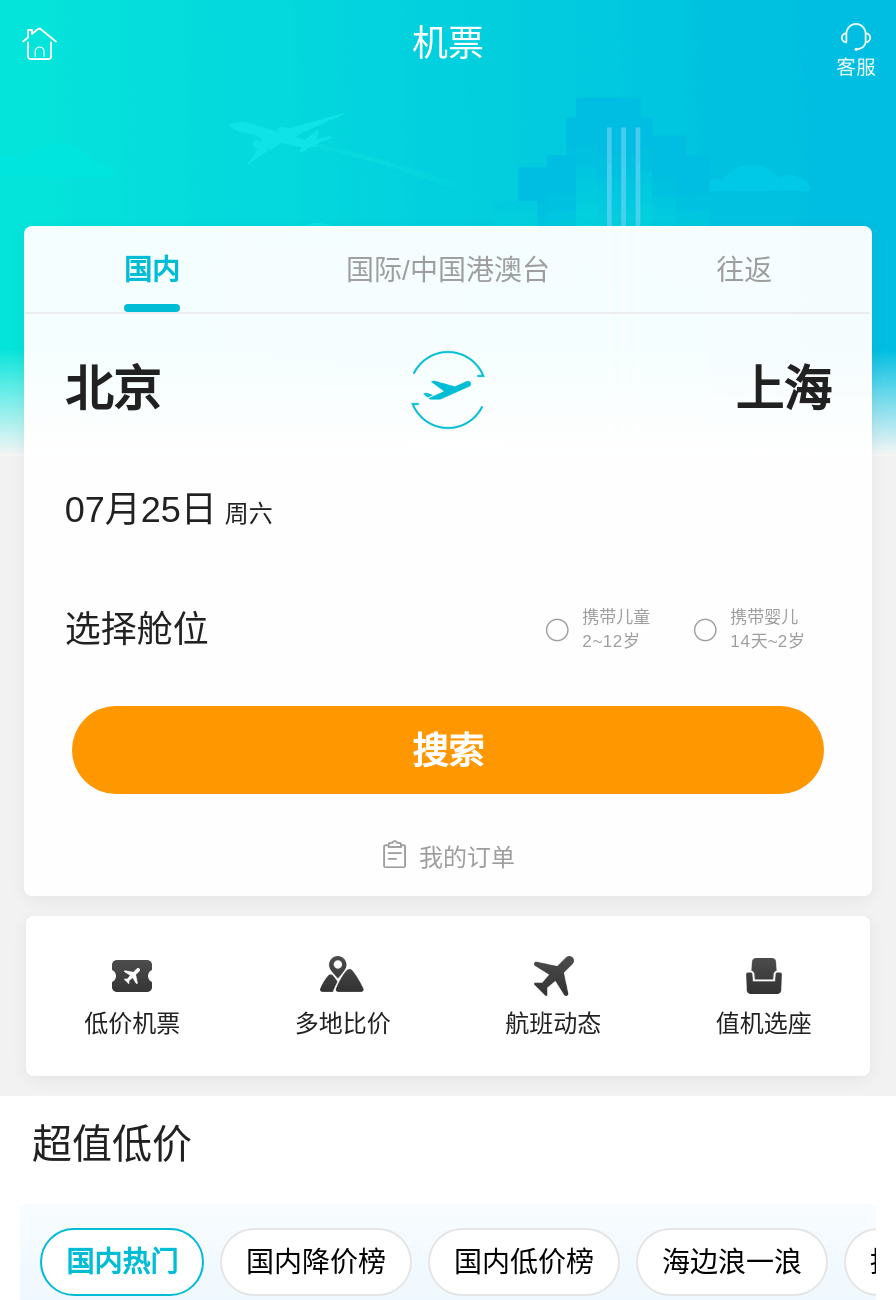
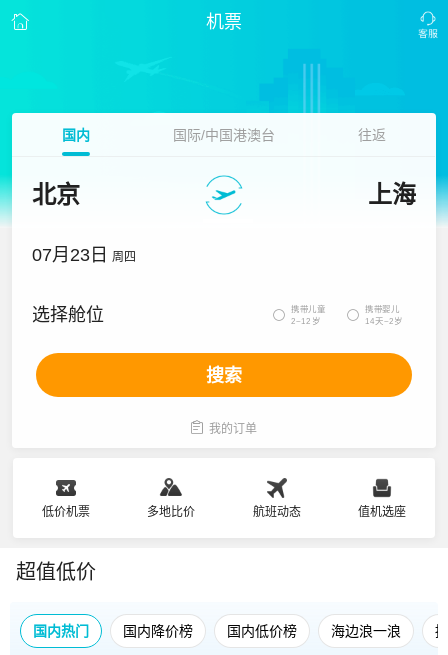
- 07月25日 周六
+ 07月23日 周四
